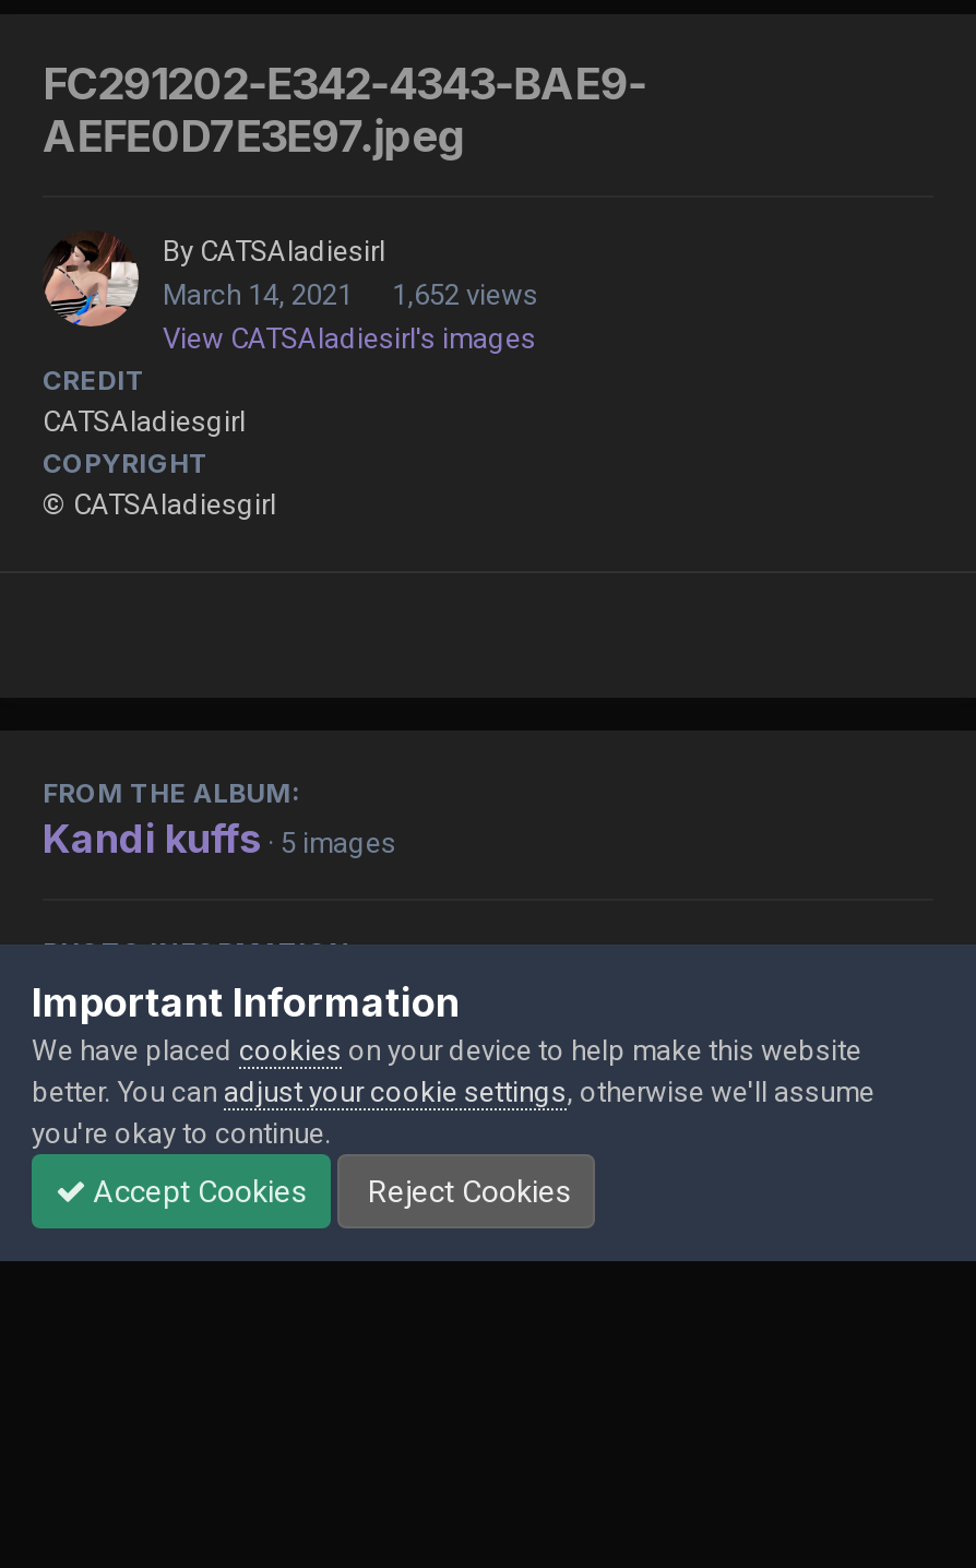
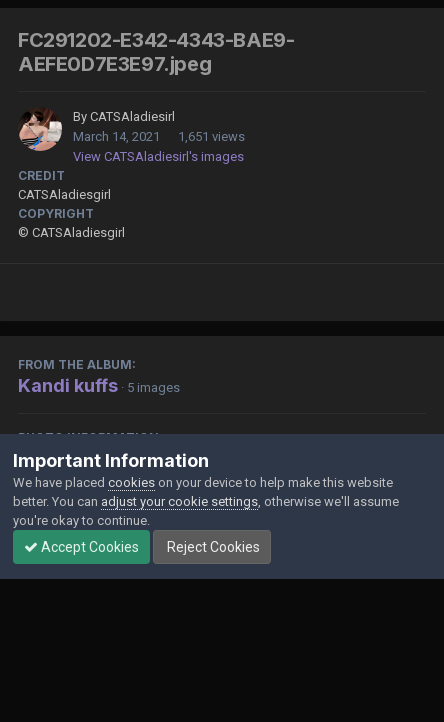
- March 14, 2021 1,652 views
+ March 14, 2021 1,651 views
